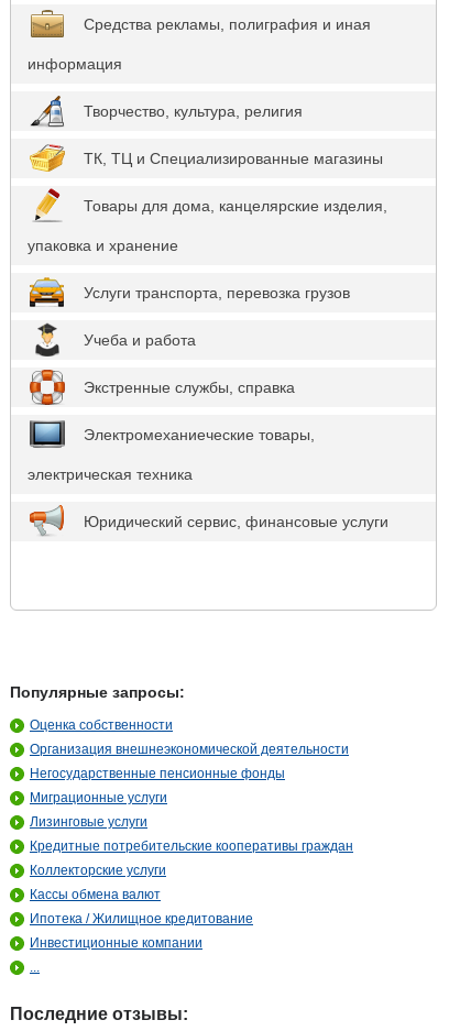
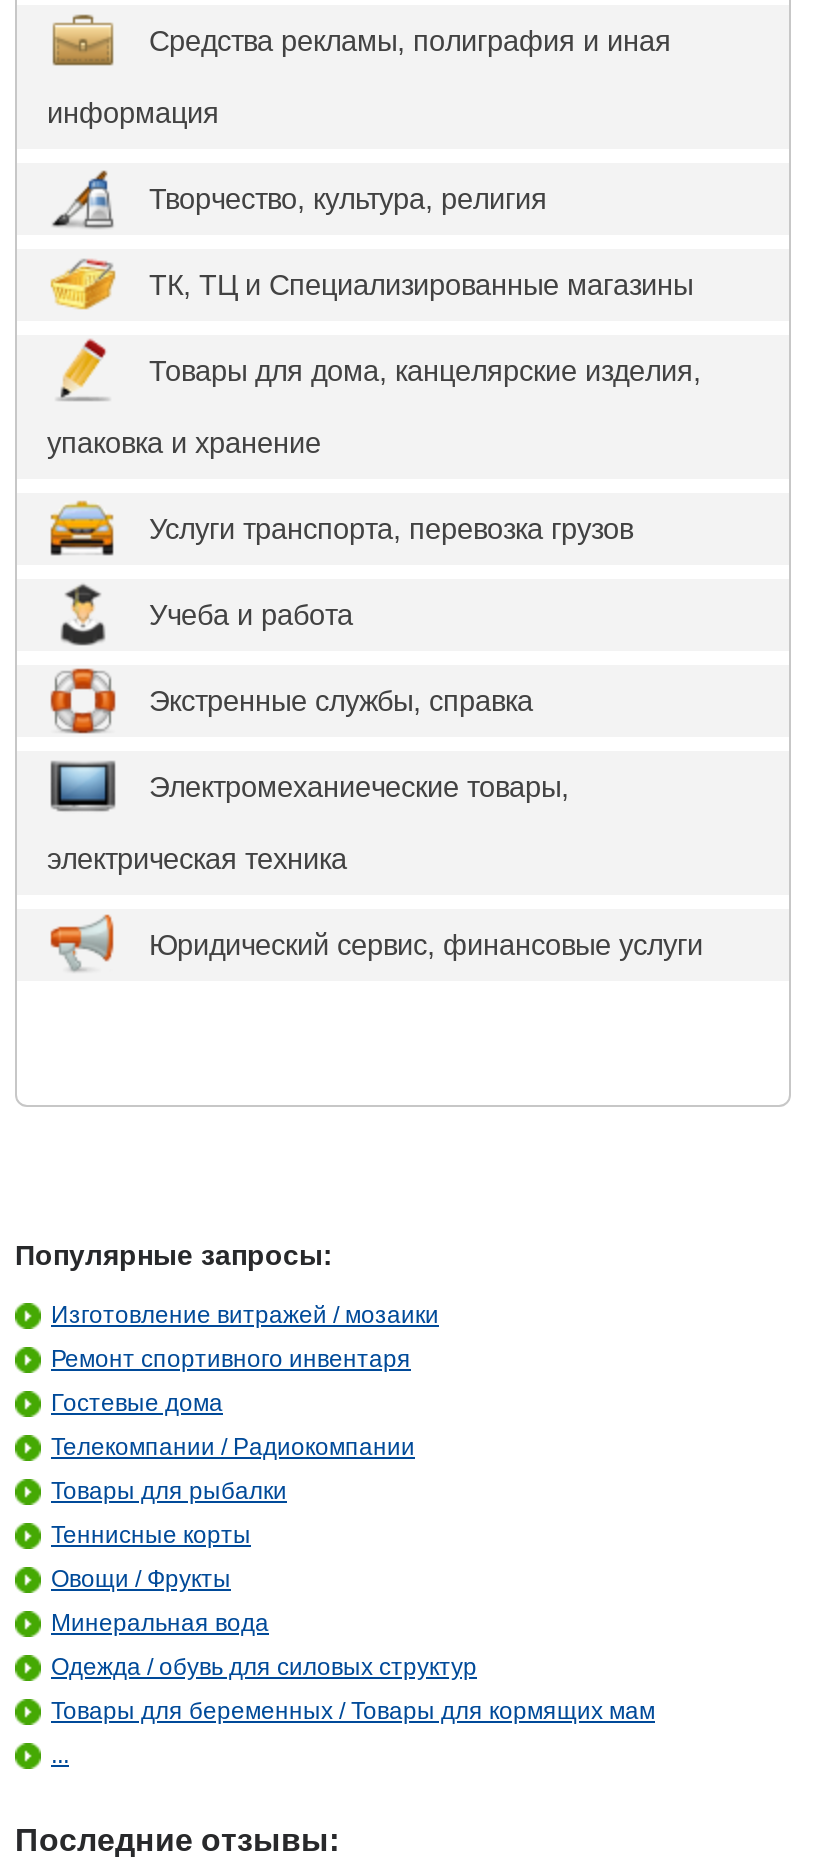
- Оценка собственности
+ Изготовление витражей / мозаики

- Организация внешнеэкономической деятельности
+ Ремонт спортивного инвентаря

- Негосударственные пенсионные фонды
+ Гостевые дома

- Миграционные услуги
+ Телекомпании / Радиокомпании

- Лизинговые услуги
+ Товары для рыбалки

- Кредитные потребительские кооперативы граждан
+ Теннисные корты

- Коллекторские услуги
+ Овощи / Фрукты

- Кассы обмена валют
+ Минеральная вода

- Ипотека / Жилищное кредитование
+ Одежда / обувь для силовых структур

- Инвестиционные компании
+ Товары для беременных / Товары для кормящих мам
